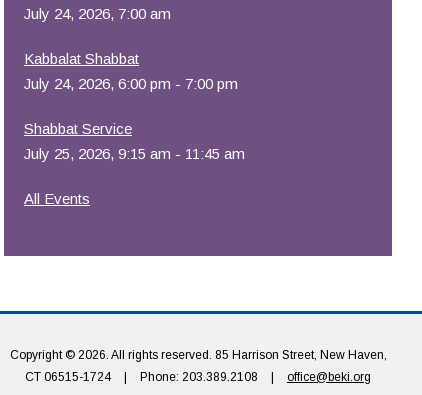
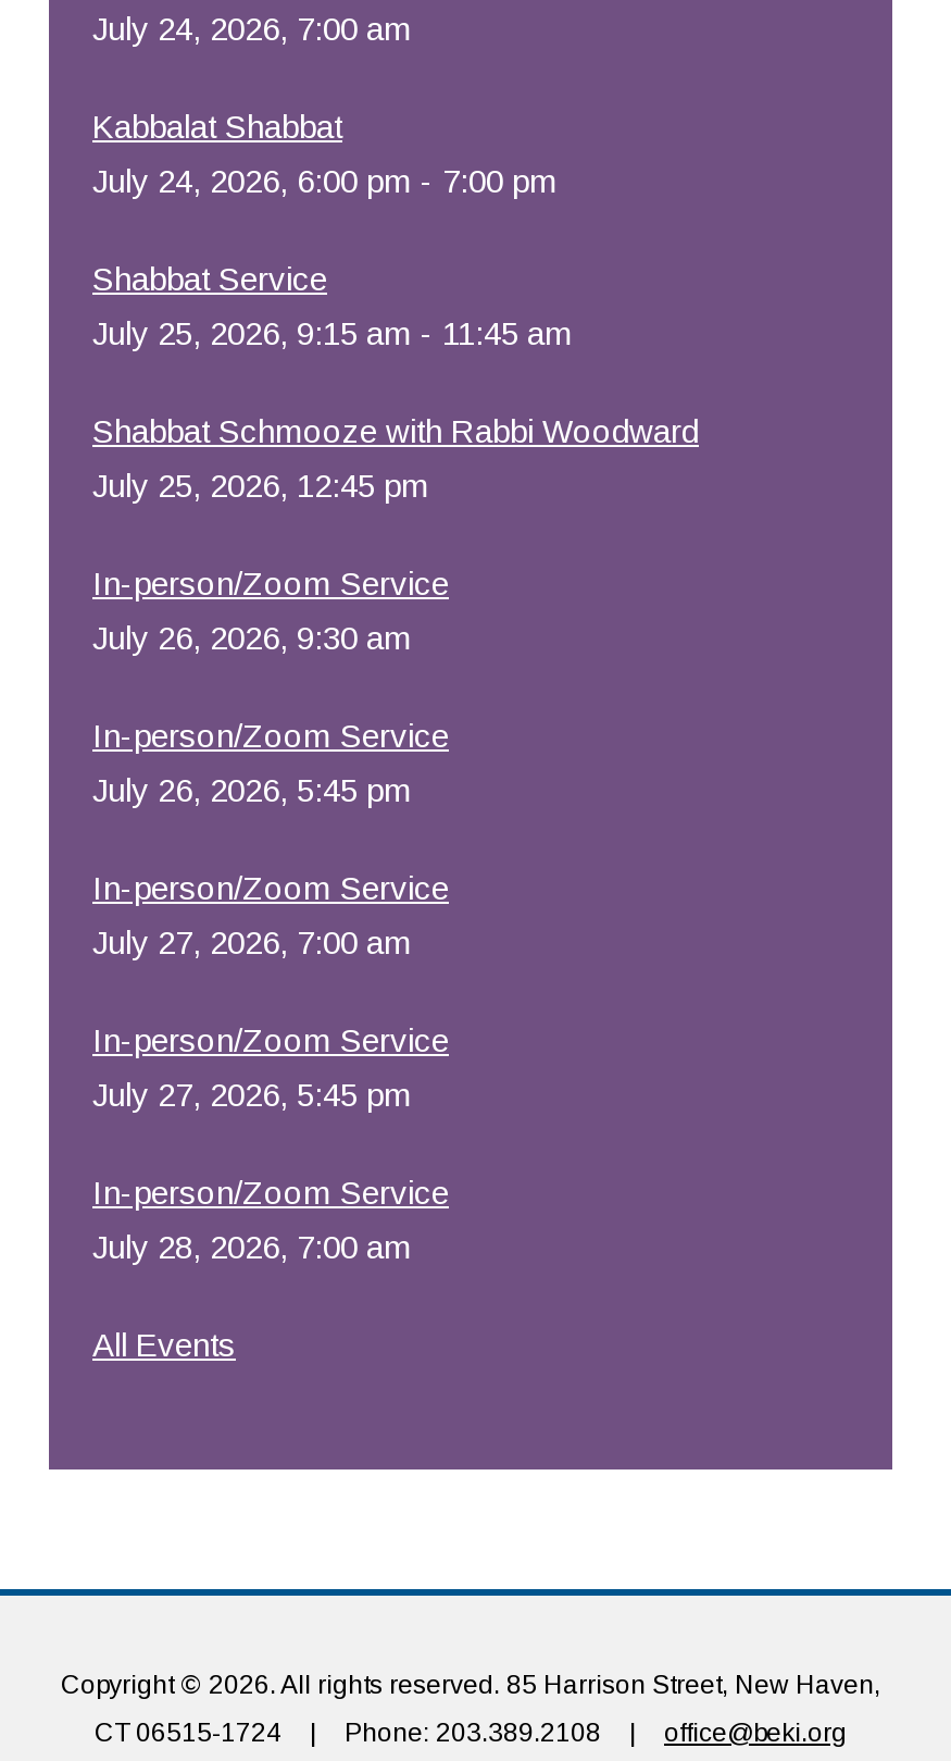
+ Shabbat Schmooze with Rabbi Woodward
+ July 25, 2026, 12:45 pm
+ In-person/Zoom Service
+ July 26, 2026, 9:30 am
+ In-person/Zoom Service
+ July 26, 2026, 5:45 pm
+ In-person/Zoom Service
+ July 27, 2026, 7:00 am
+ In-person/Zoom Service
+ July 27, 2026, 5:45 pm
+ In-person/Zoom Service
+ July 28, 2026, 7:00 am
